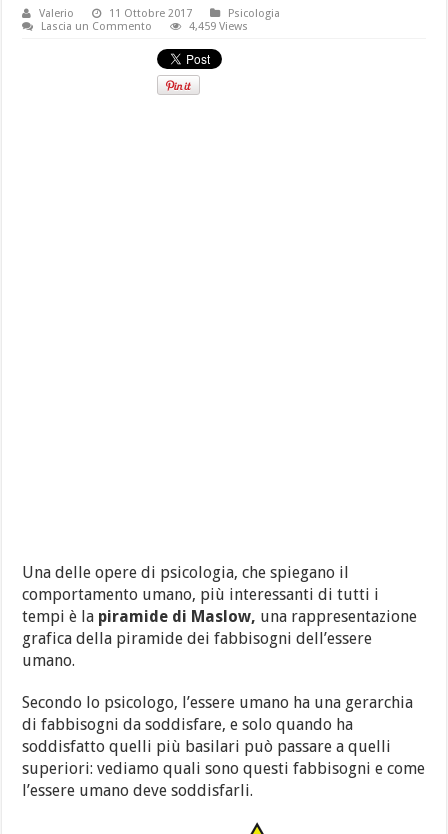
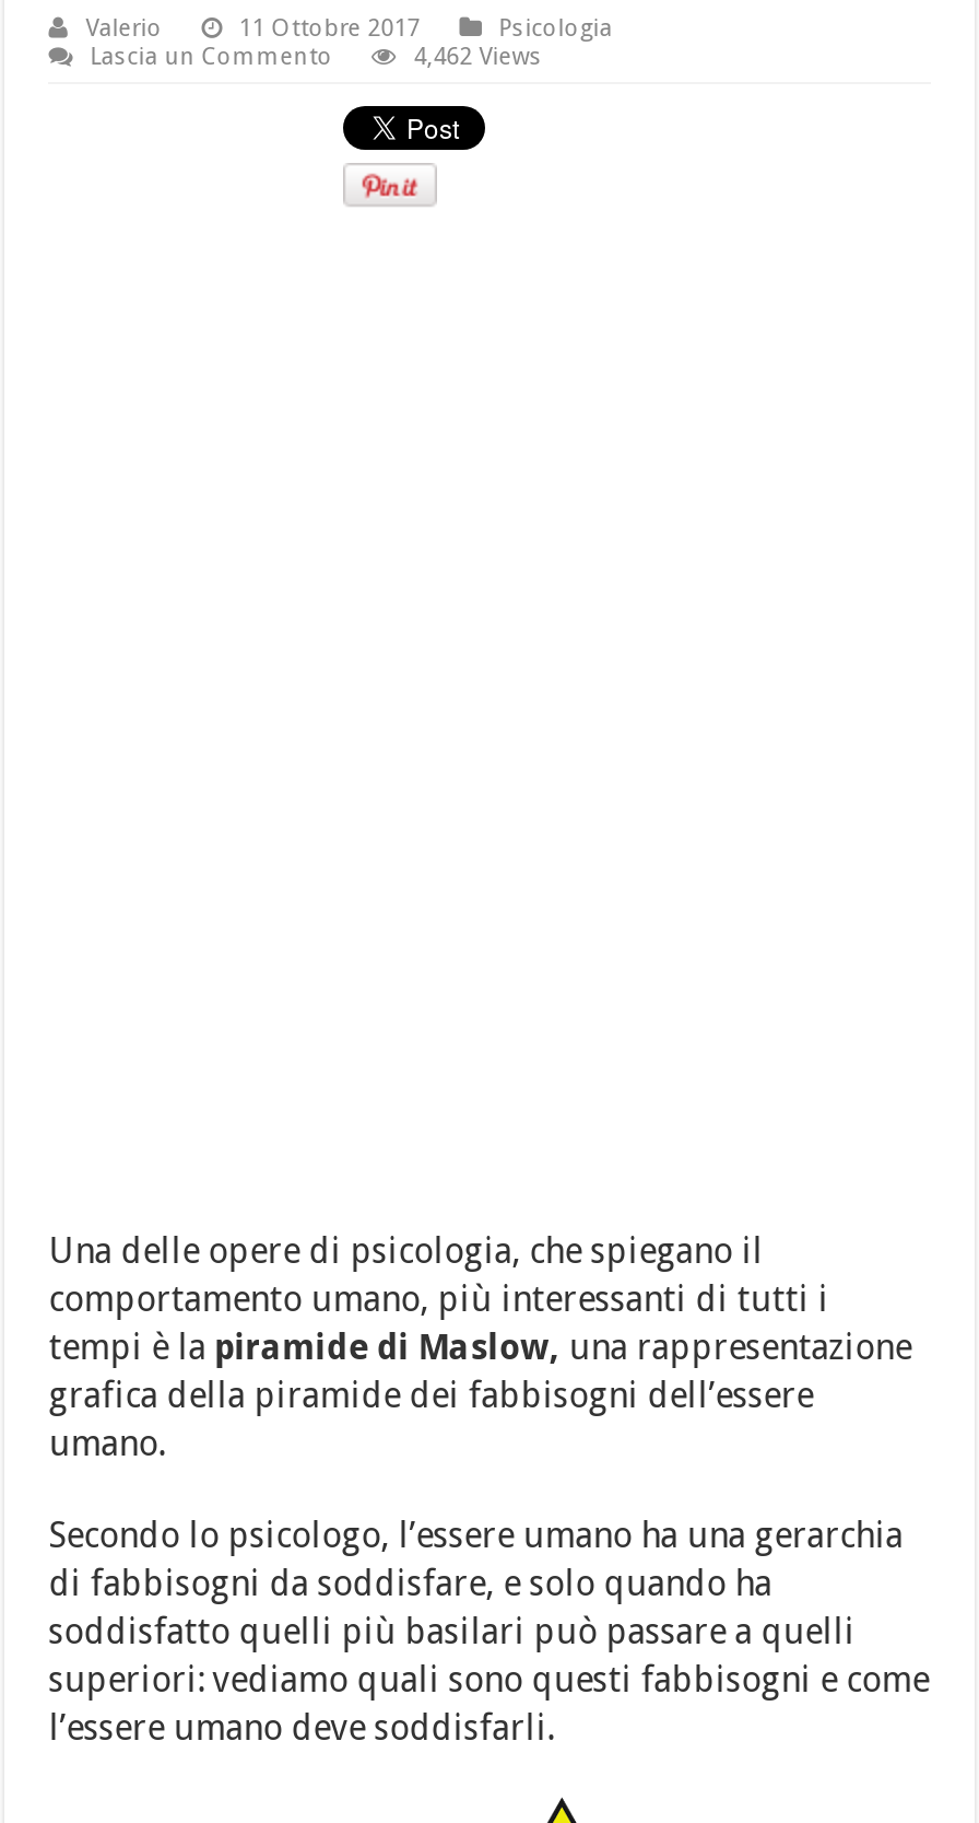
- 4,459 Views
+ 4,462 Views
